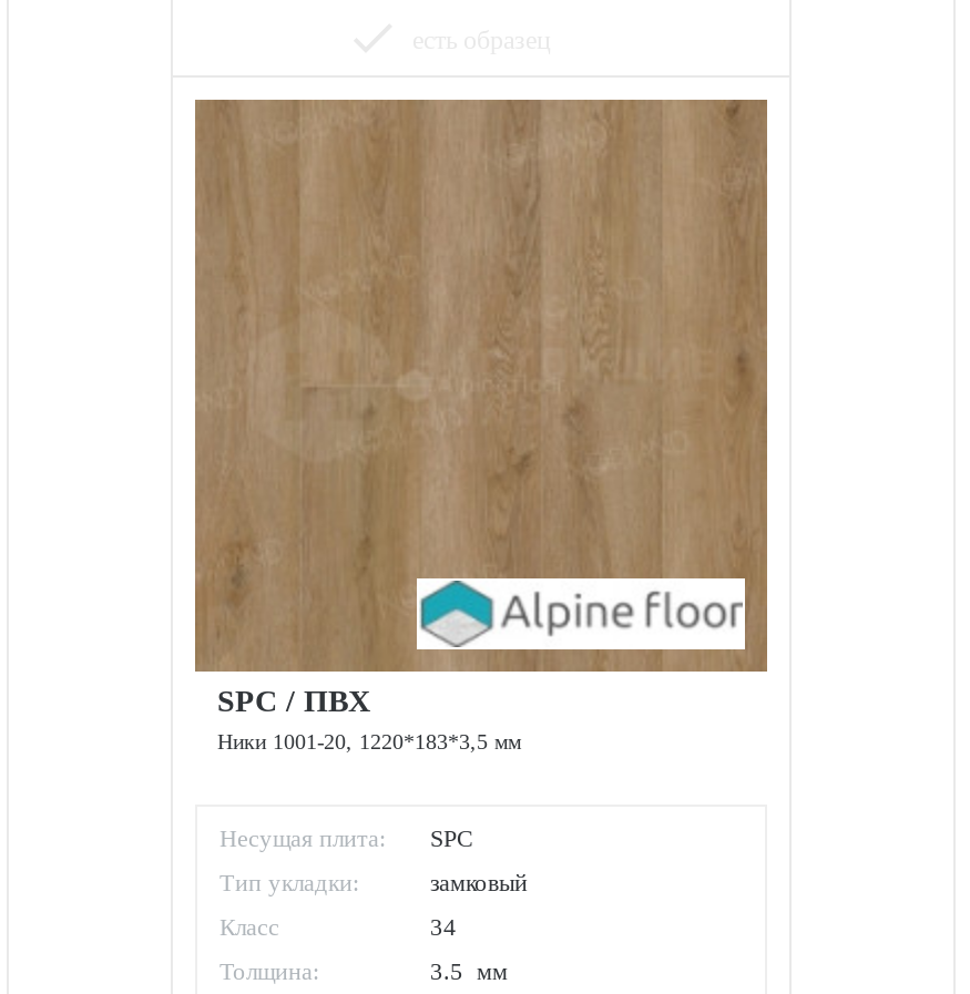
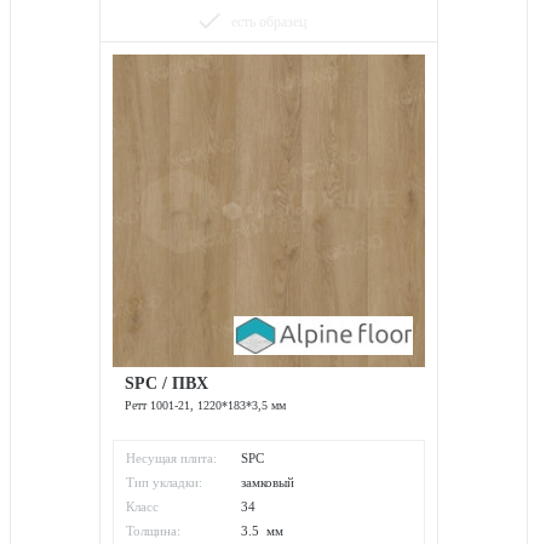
- Ники 1001-20, 1220*183*3,5 мм
+ Ретт 1001-21, 1220*183*3,5 мм
